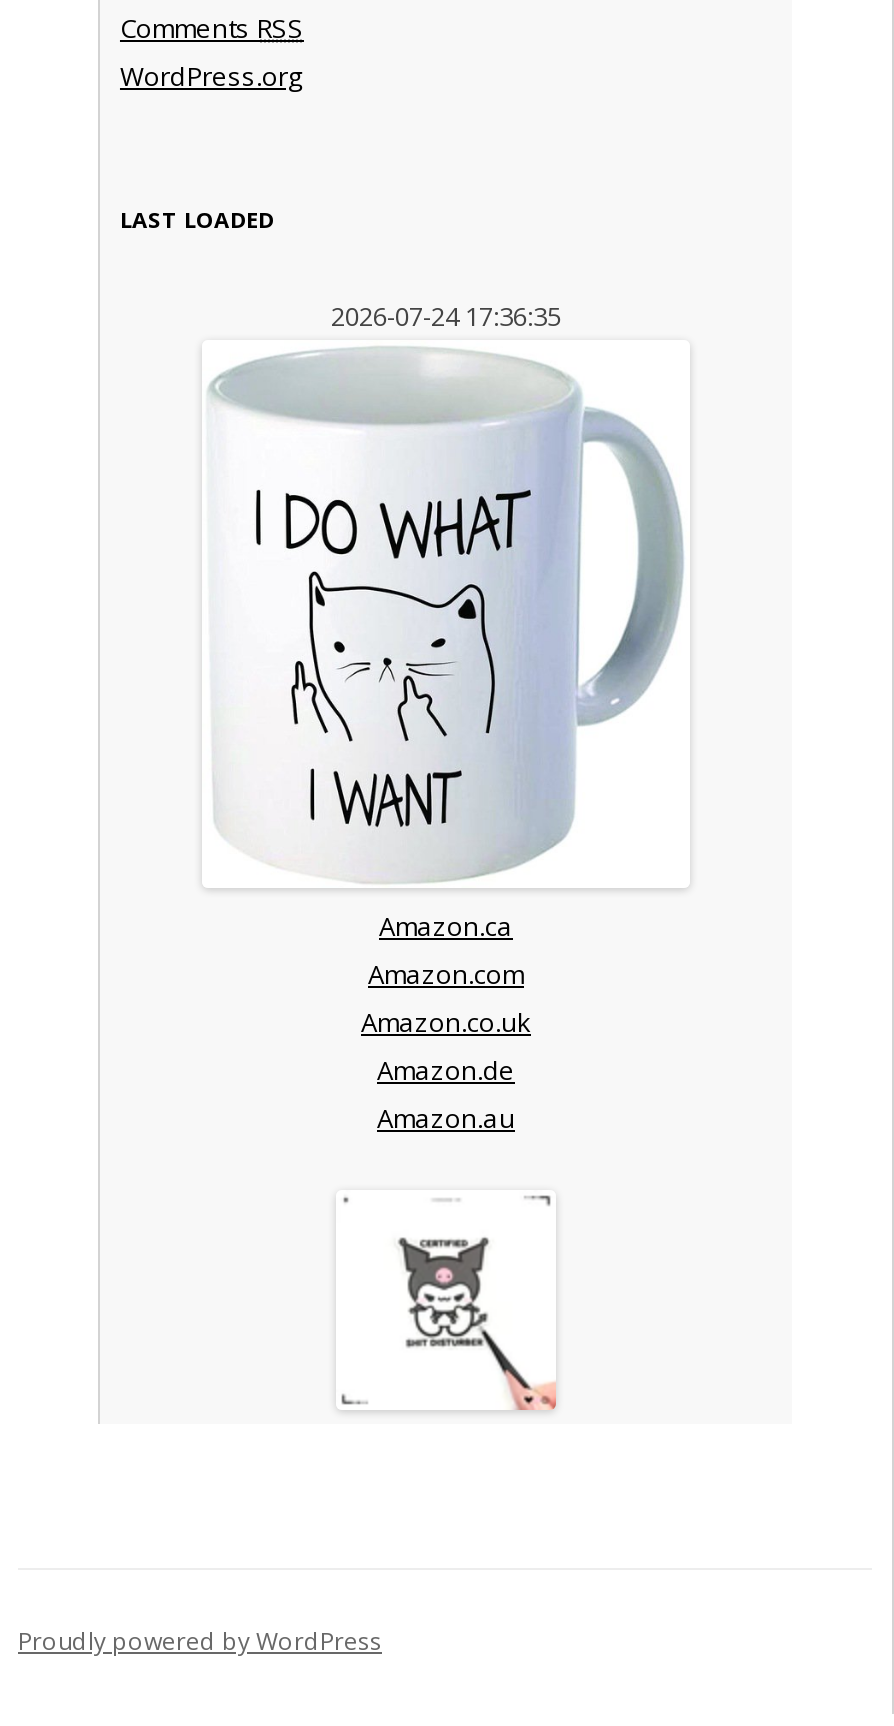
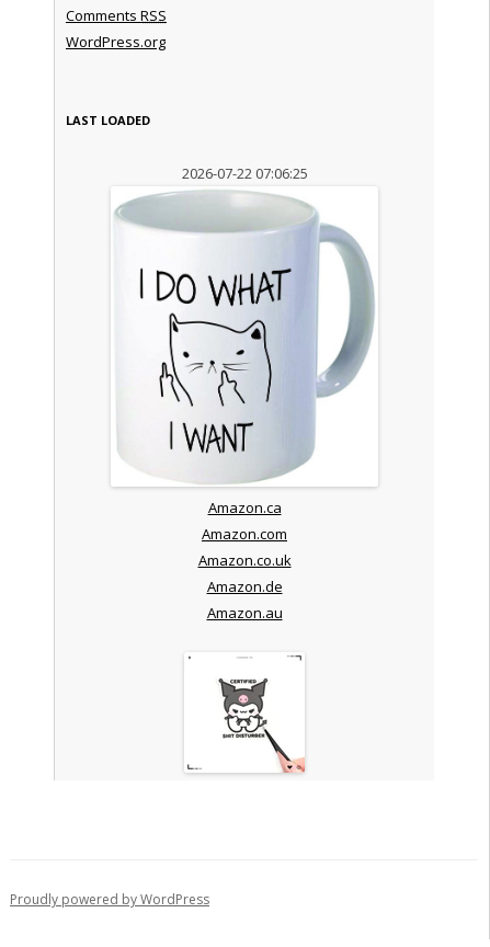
- 2026-07-24 17:36:35
+ 2026-07-22 07:06:25
